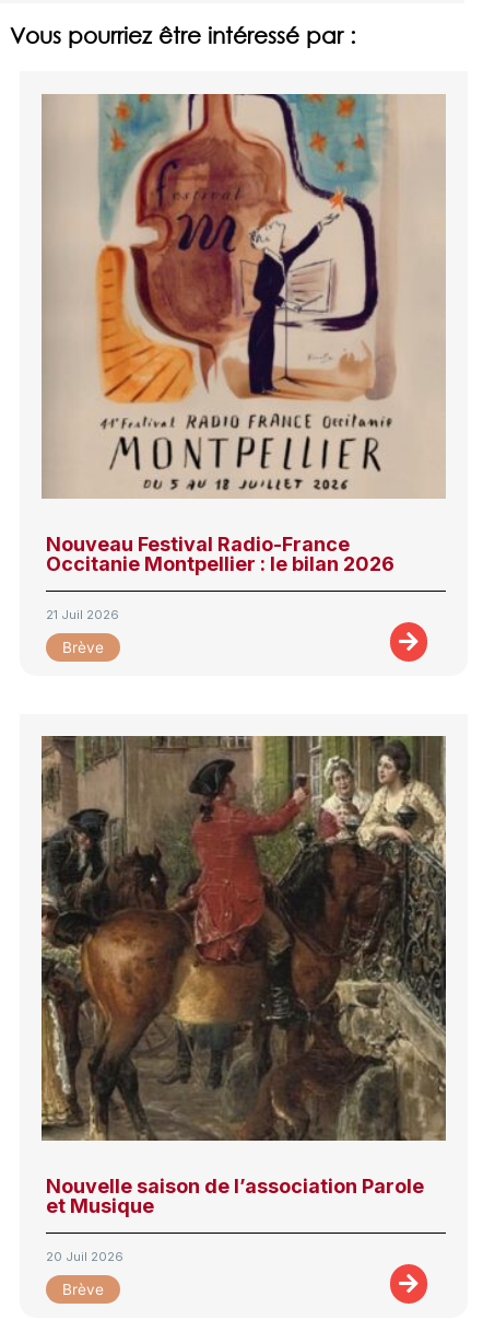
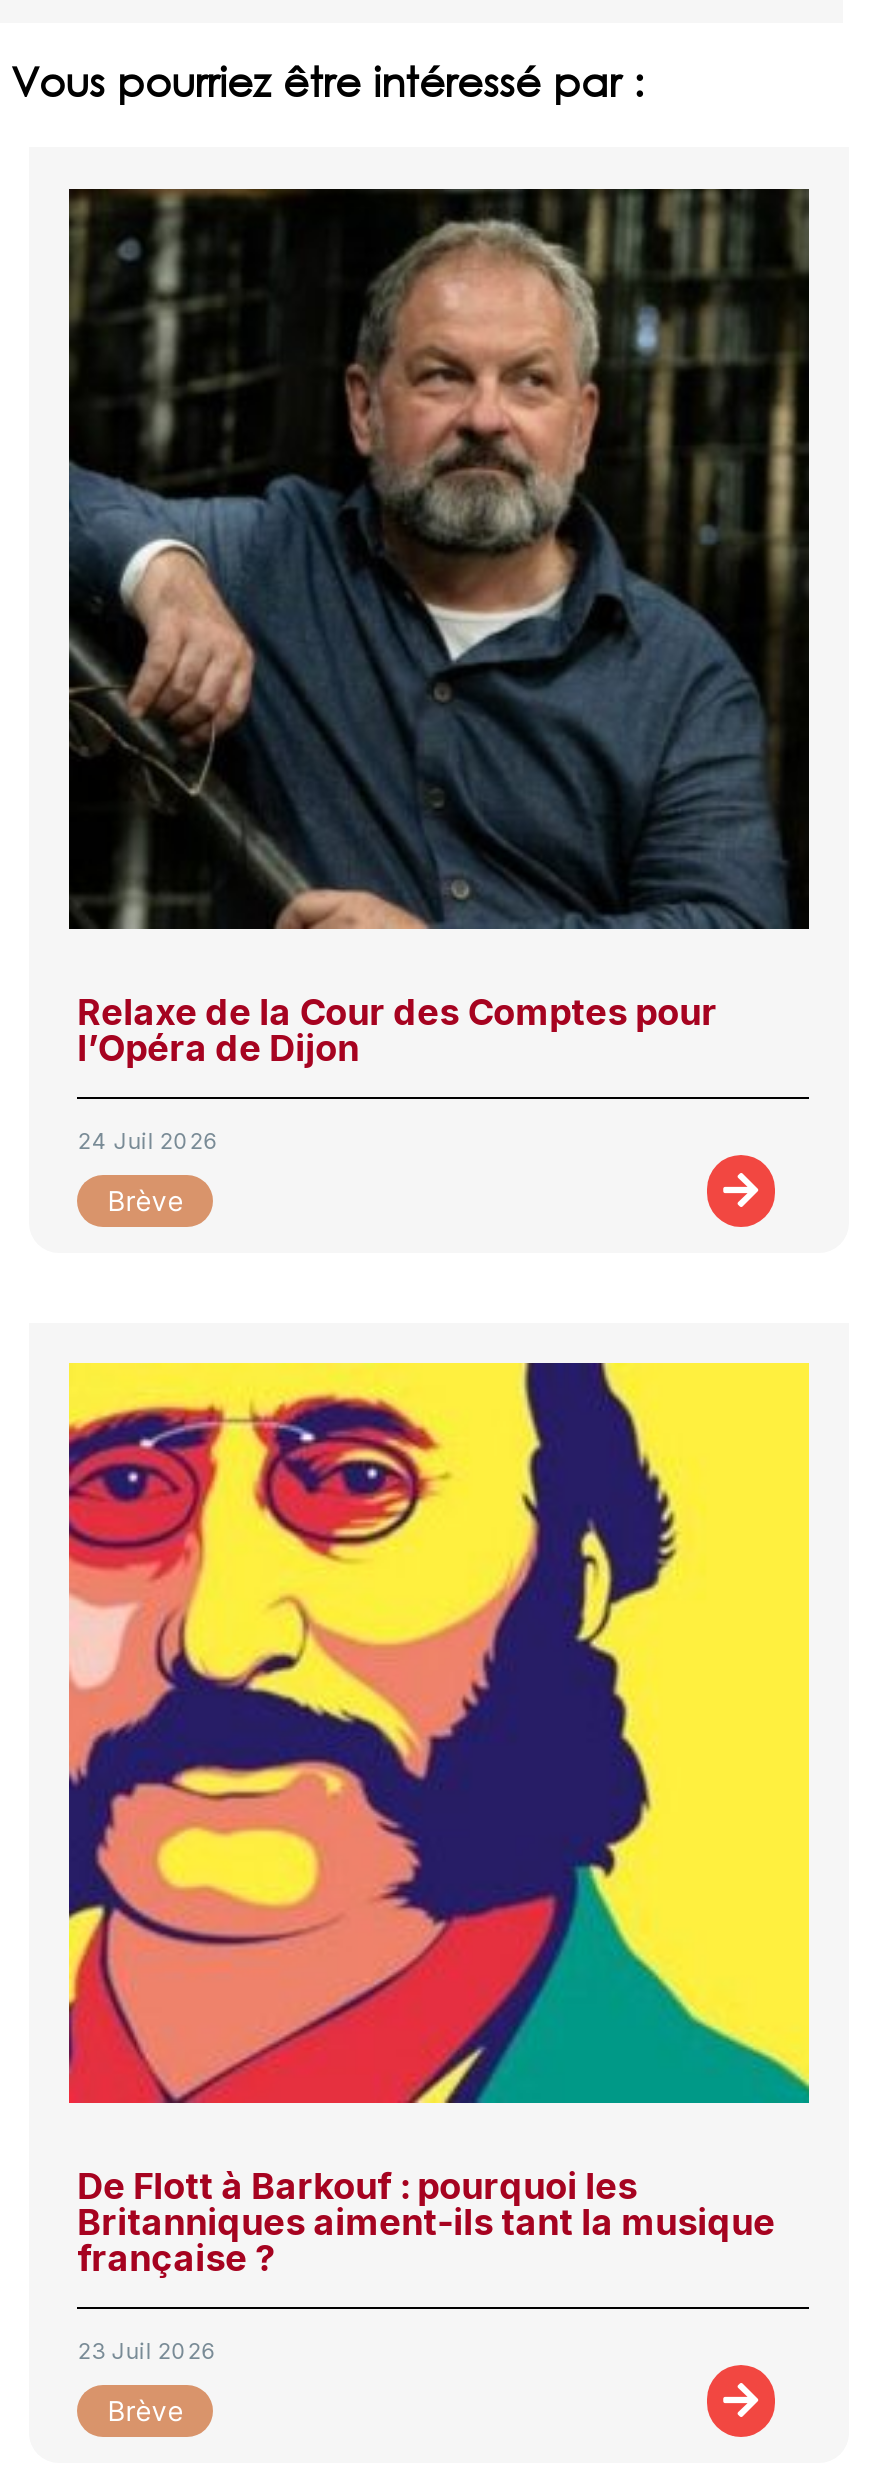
- [image]
- Nouveau Festival Radio-France
- Occitanie Montpellier : le bilan 2026
+ [image]
+ Relaxe de la Cour des Comptes pour
+ l’Opéra de Dijon

- 21 Juil 2026
+ 24 Juil 2026

- [image]
- Nouvelle saison de l’association Parole
- et Musique
+ [image]
+ De Flott à Barkouf : pourquoi les
+ Britanniques aiment-ils tant la musique
+ française ?

- 20 Juil 2026
+ 23 Juil 2026
